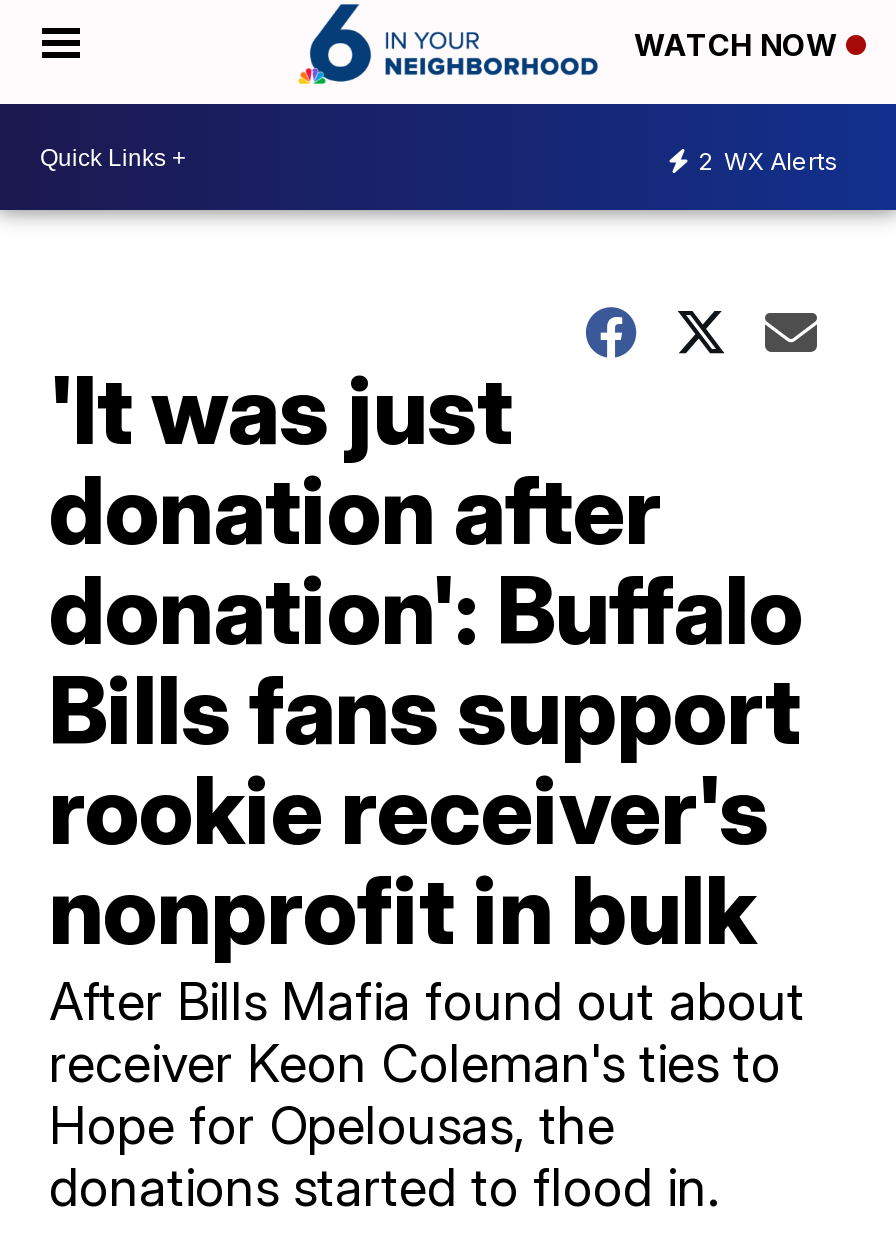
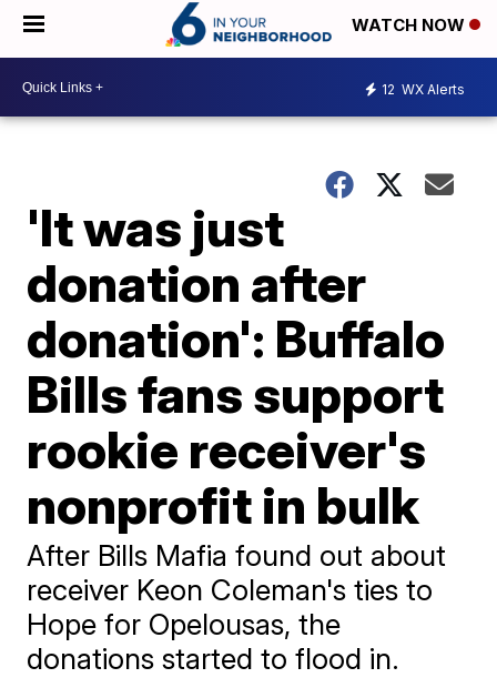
- 2 WX Alerts
+ 12 WX Alerts
